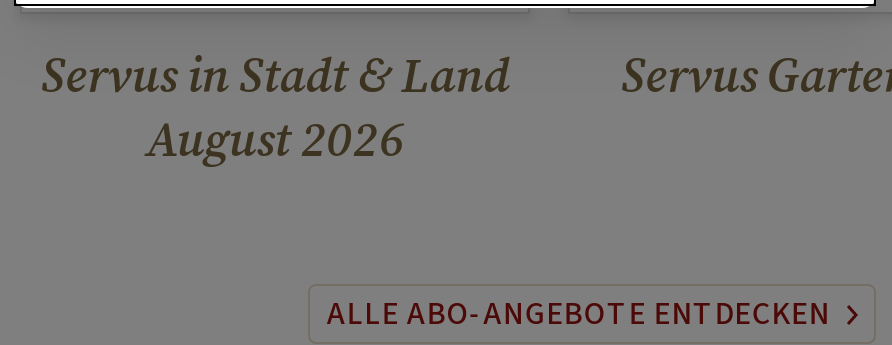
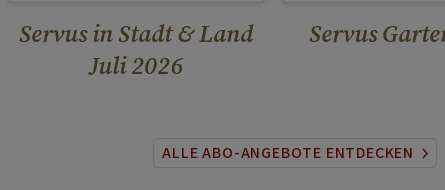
- August 2026
+ Juli 2026
